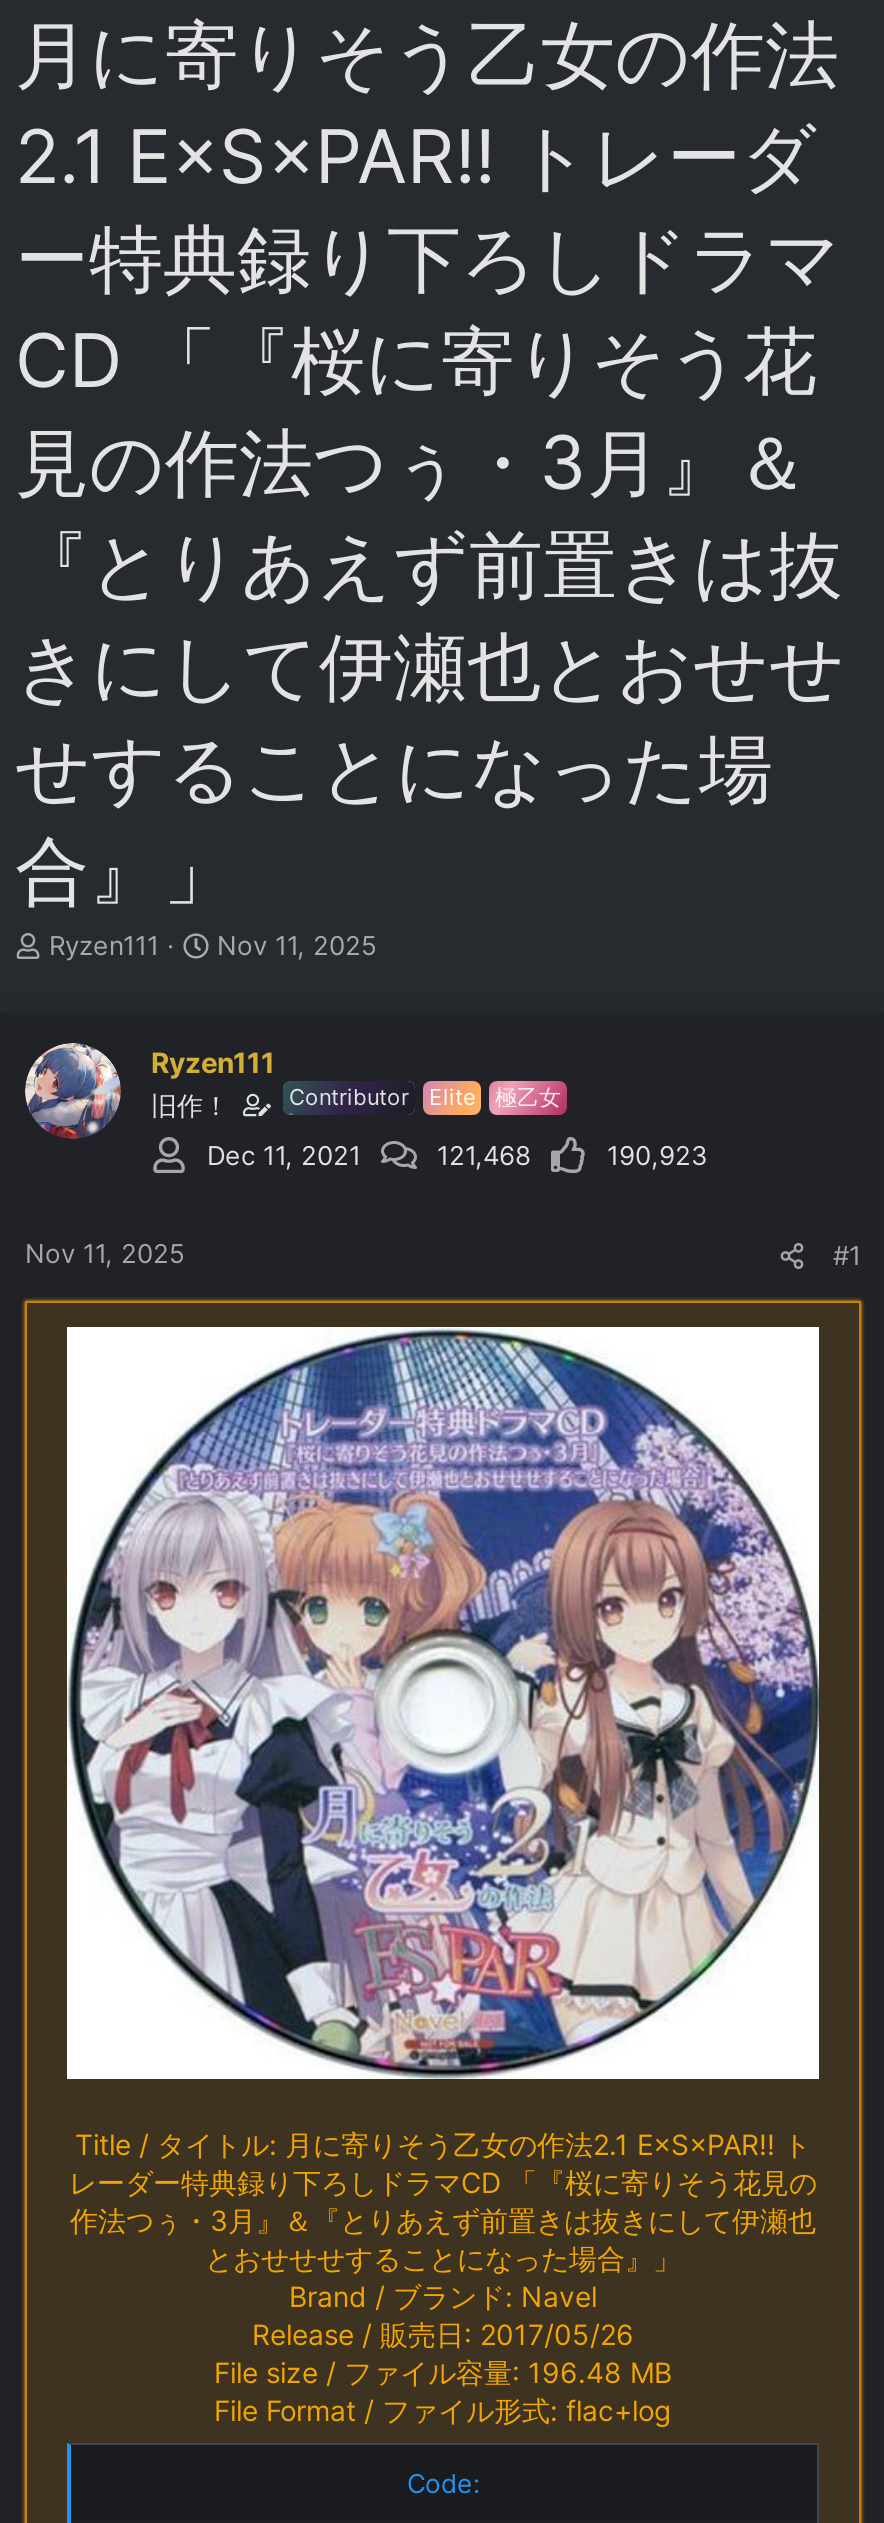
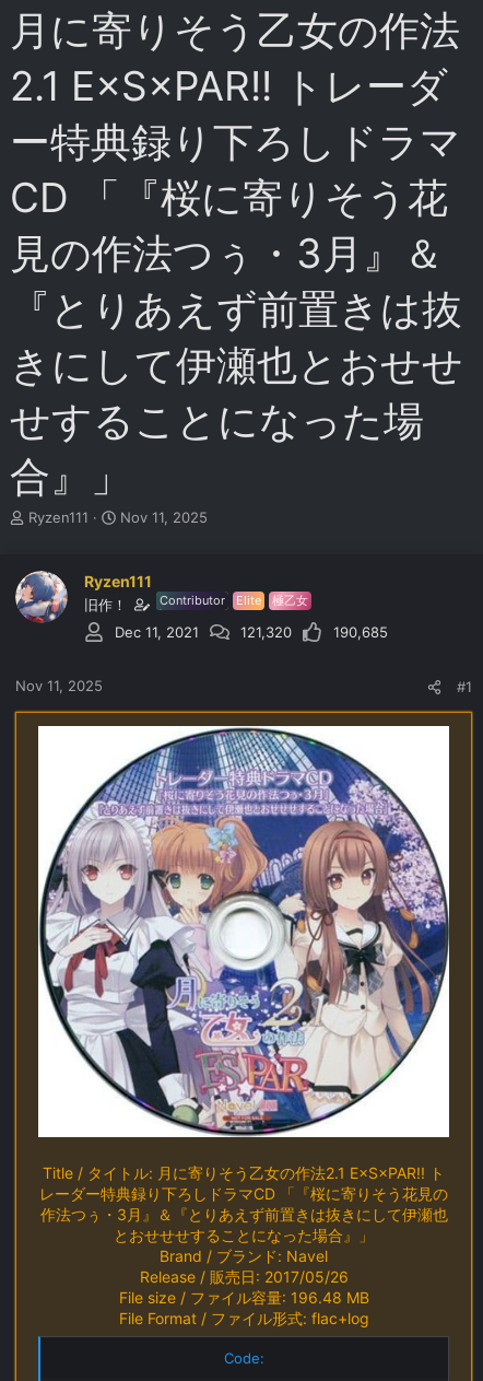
- 121,468
+ 121,320

- 190,923
+ 190,685
